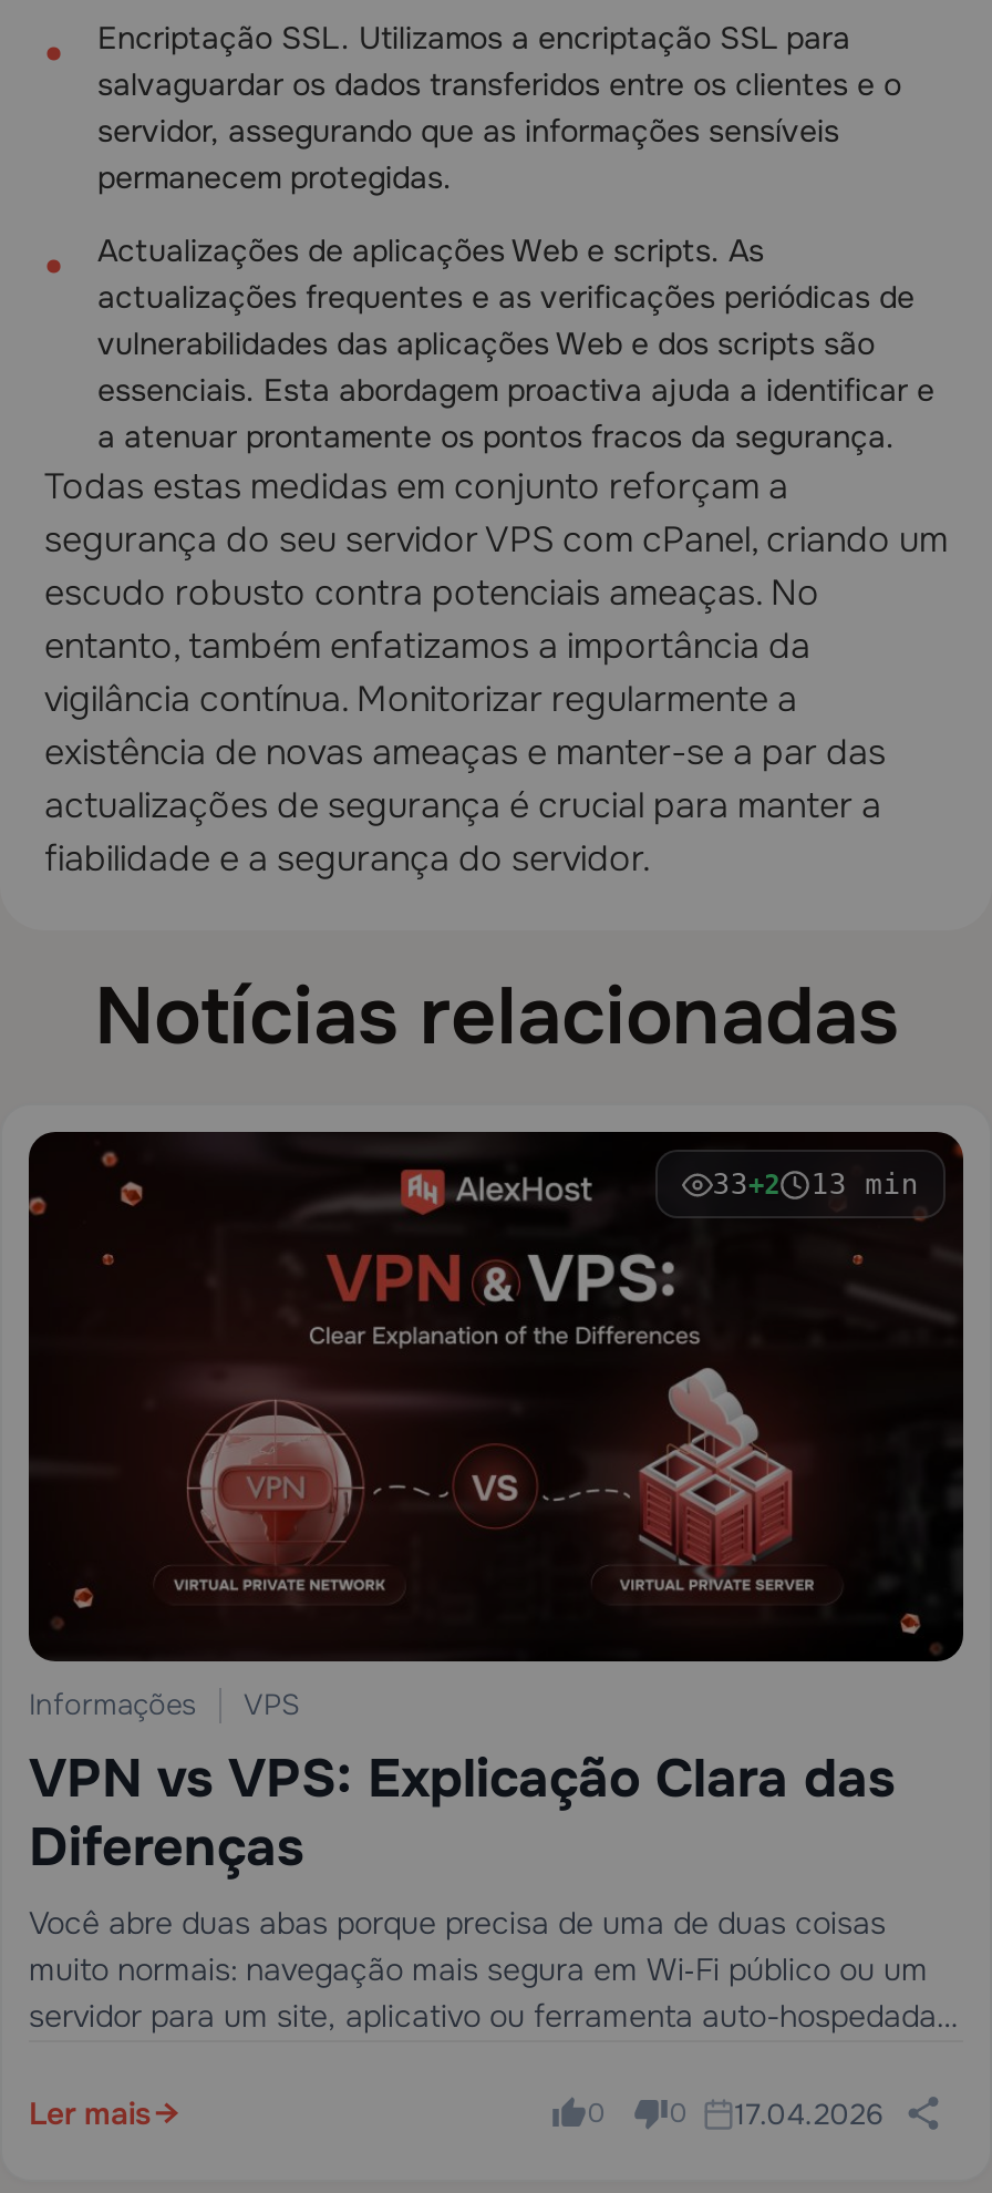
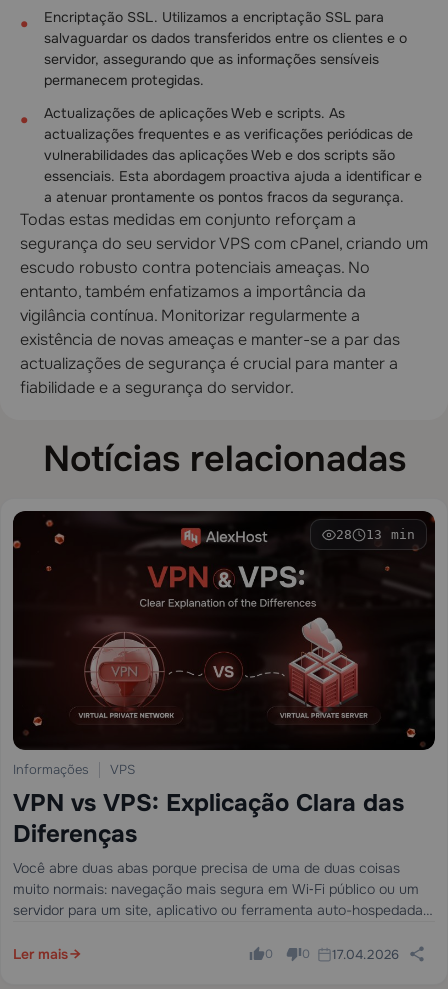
- 33+2 13 min
+ 28 13 min
